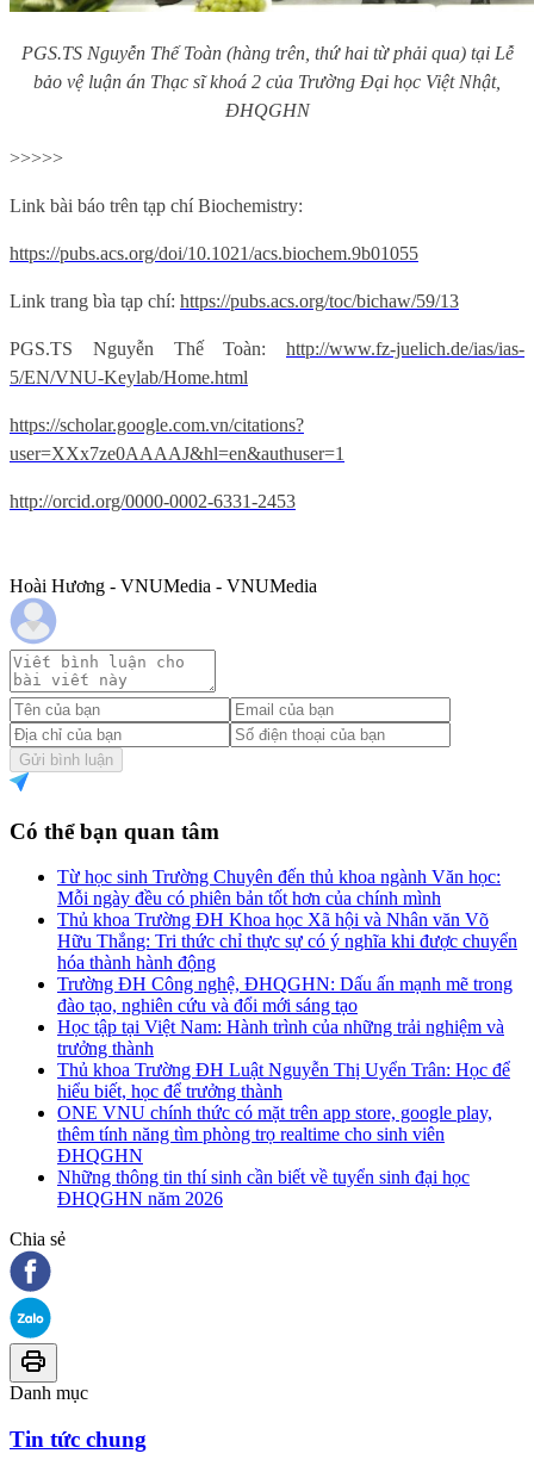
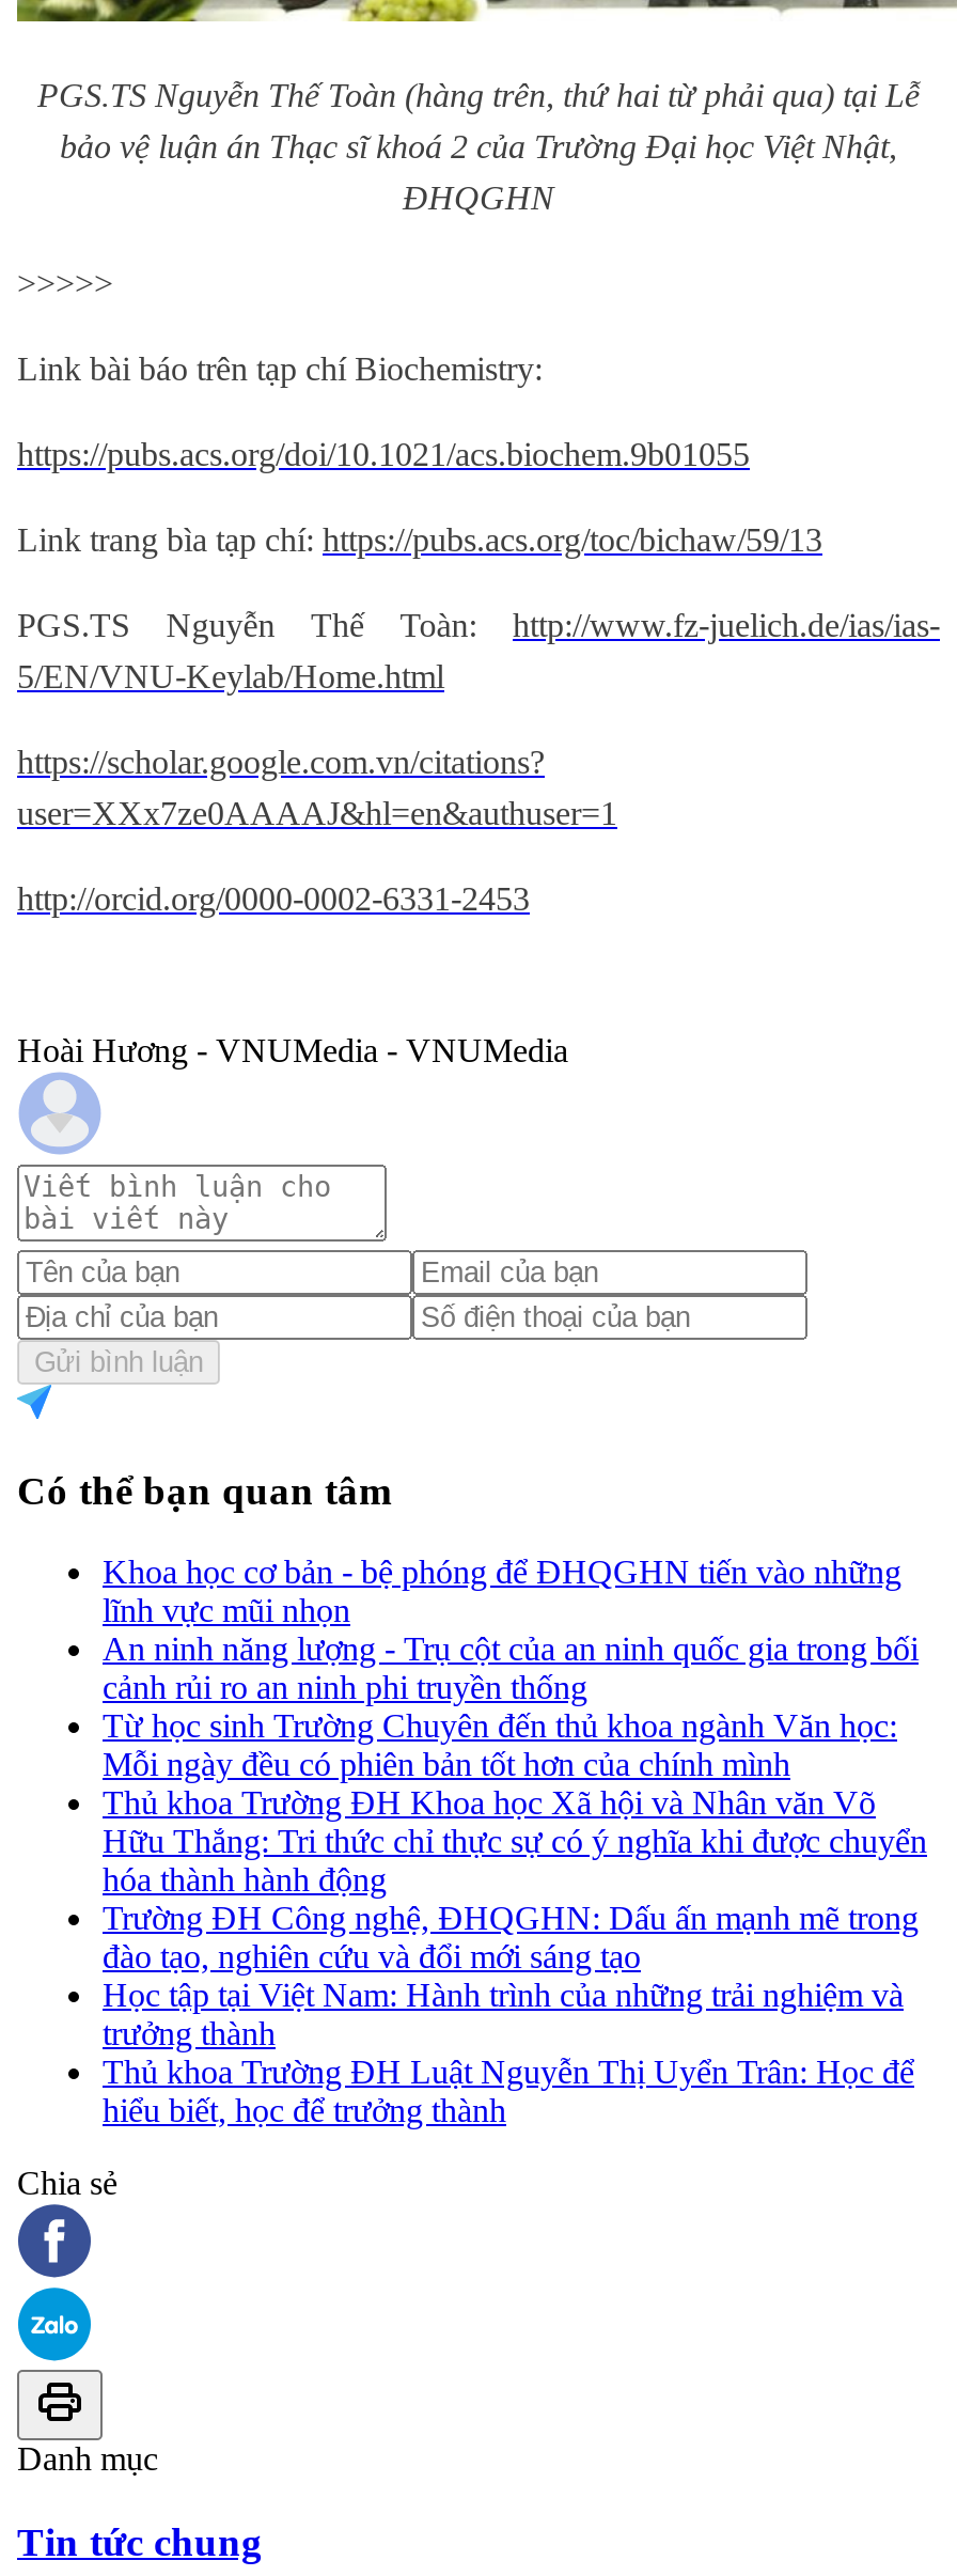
+ Khoa học cơ bản - bệ phóng để ĐHQGHN tiến vào những
+ lĩnh vực mũi nhọn
+ An ninh năng lượng - Trụ cột của an ninh quốc gia trong bối
+ cảnh rủi ro an ninh phi truyền thống

moved down: Từ học sinh Trường Chuyên đến thủ khoa ngành Văn học: | Mỗi ngày đều có phiên bản tốt hơn của chính mình | Thủ khoa Trường ĐH Khoa học Xã hội và Nhân văn Võ | ... | Thủ khoa Trường ĐH Luật Nguyễn Thị Uyển Trân: Học để | hiểu biết, học để trưởng thành

- ONE VNU chính thức có mặt trên app store, google play,
- thêm tính năng tìm phòng trọ realtime cho sinh viên
- ĐHQGHN
- Những thông tin thí sinh cần biết về tuyển sinh đại học
- ĐHQGHN năm 2026
